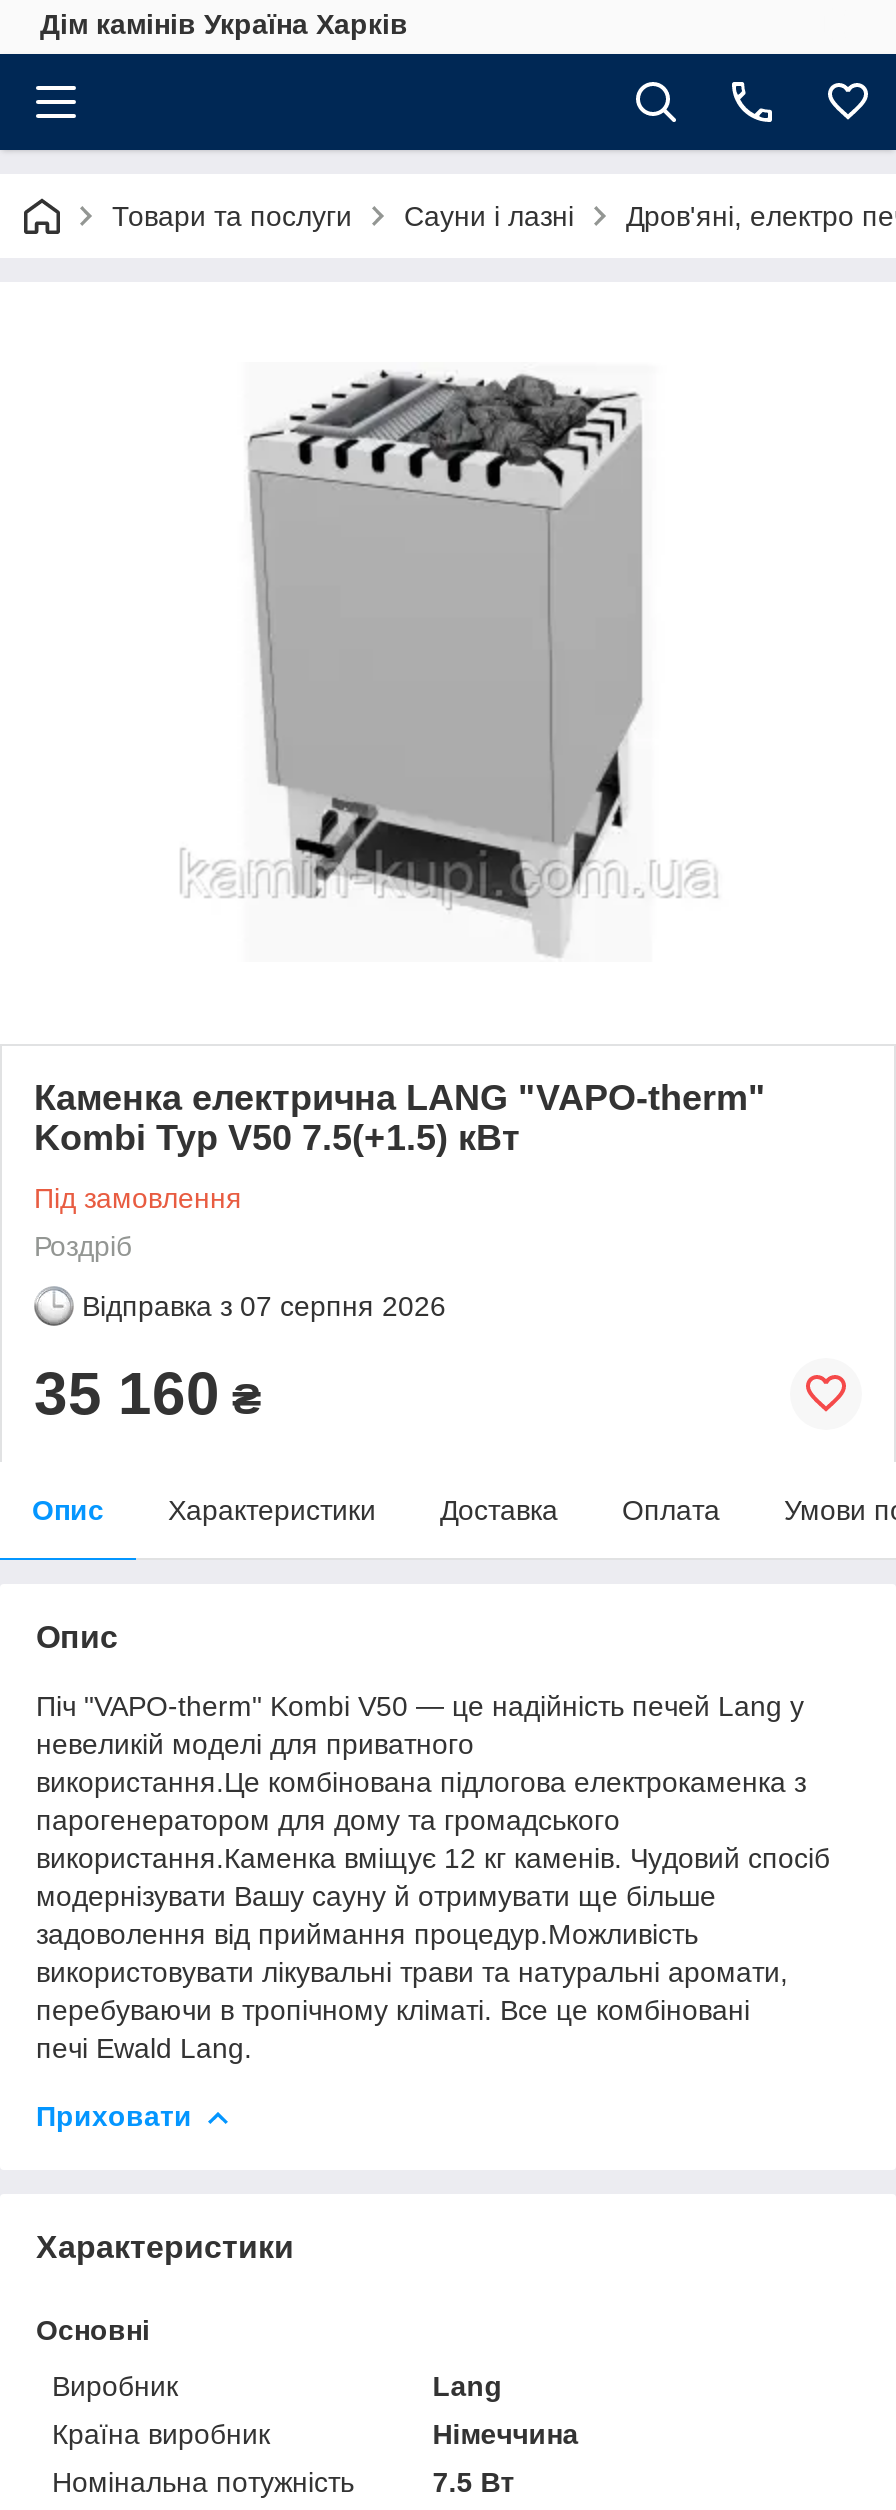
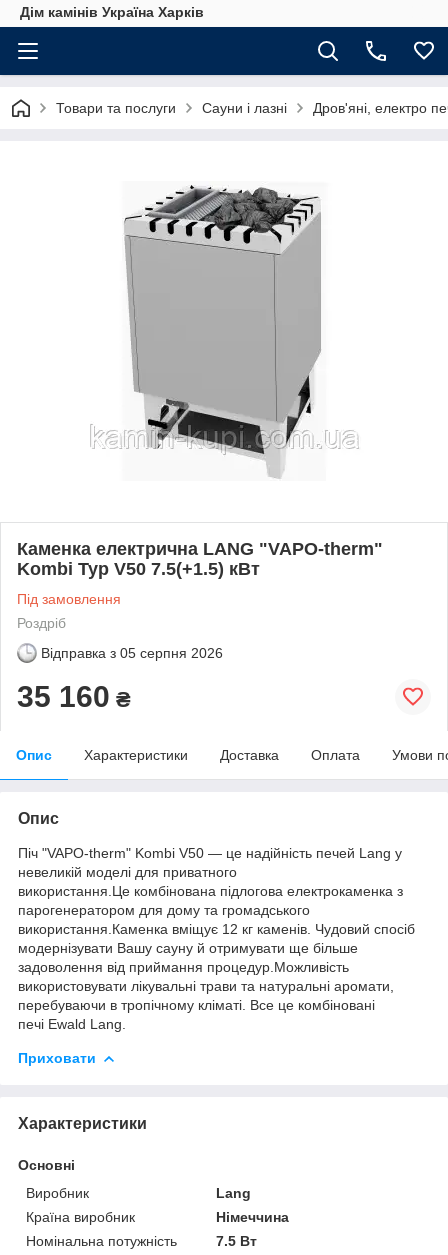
- Відправка з 07 серпня 2026
+ Відправка з 05 серпня 2026
